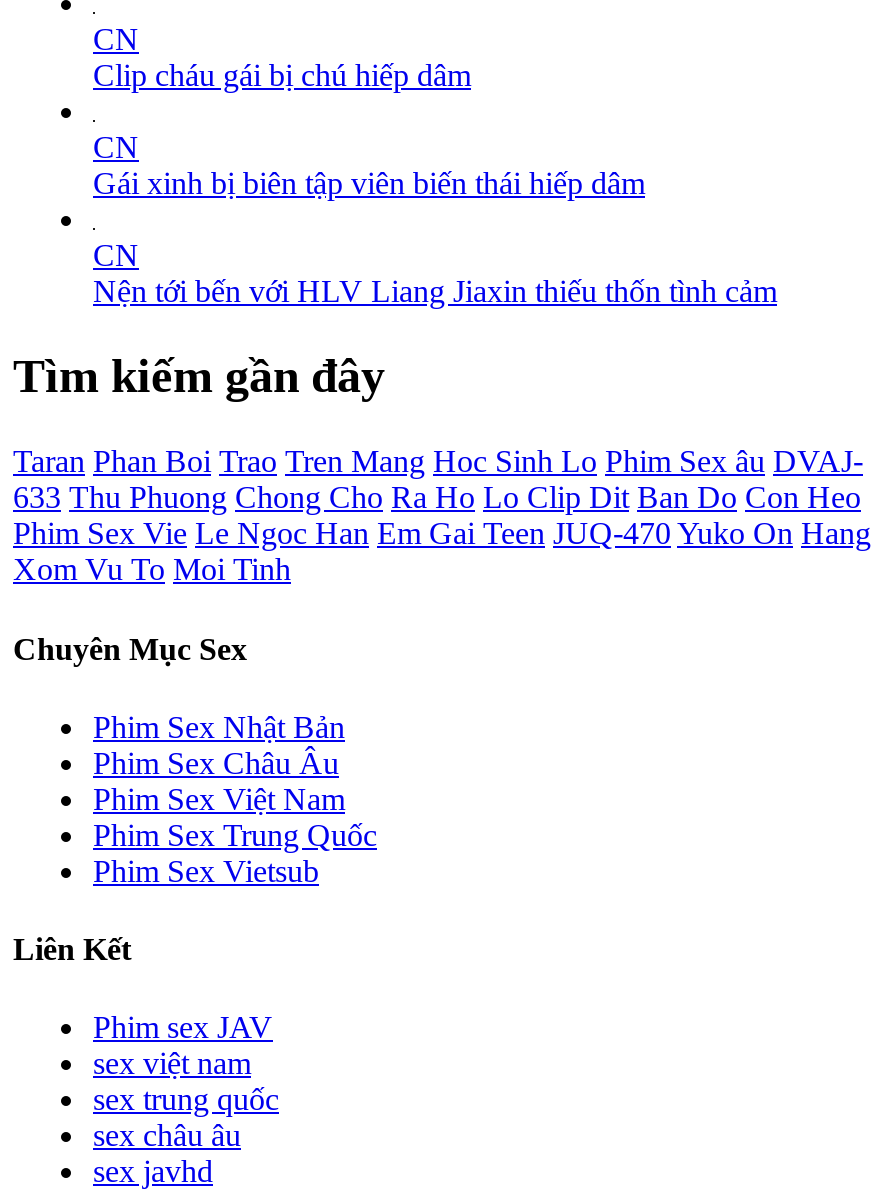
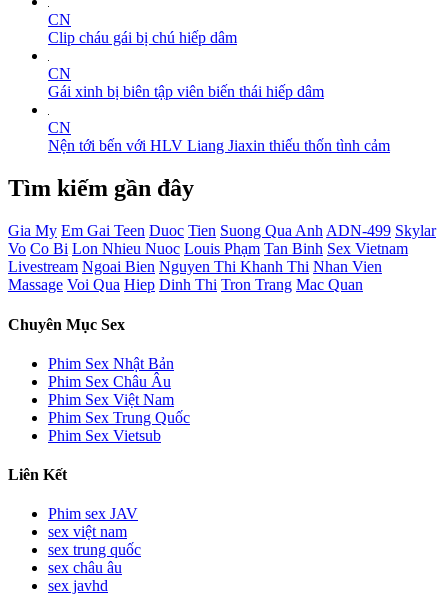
- Taran Phan Boi Trao Tren Mang Hoc Sinh Lo Phim Sex âu DVAJ-
- 633 Thu Phuong Chong Cho Ra Ho Lo Clip Dit Ban Do Con Heo
- Phim Sex Vie Le Ngoc Han Em Gai Teen JUQ-470 Yuko On Hang
- Xom Vu To Moi Tinh
+ Gia My Em Gai Teen Duoc Tien Suong Qua Anh ADN-499 Skylar
+ Vo Co Bi Lon Nhieu Nuoc Louis Phạm Tan Binh Sex Vietnam
+ Livestream Ngoai Bien Nguyen Thi Khanh Thi Nhan Vien
+ Massage Voi Qua Hiep Dinh Thi Tron Trang Mac Quan
